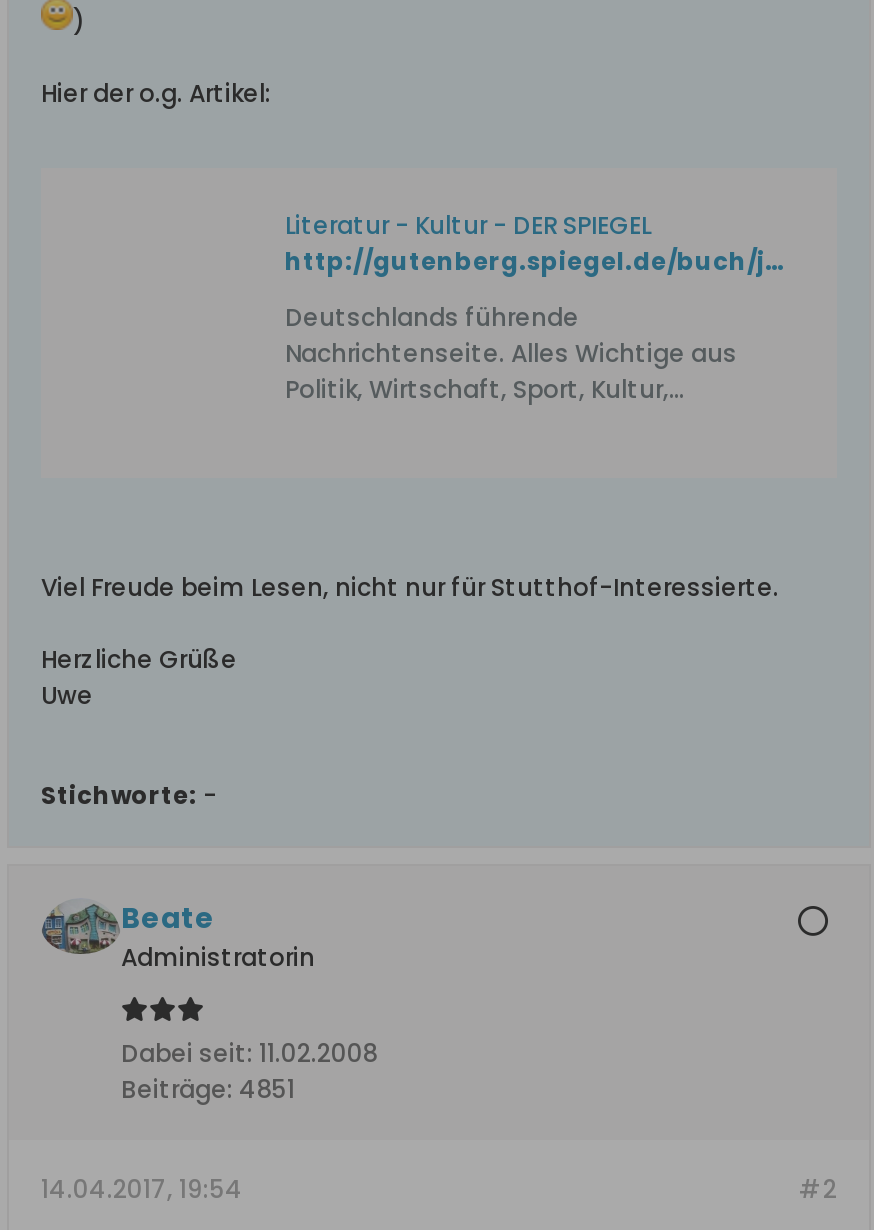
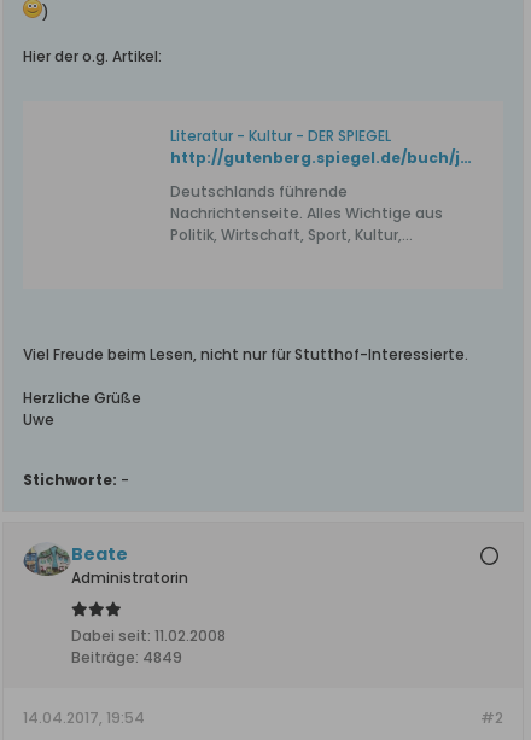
- Beiträge: 4851
+ Beiträge: 4849
